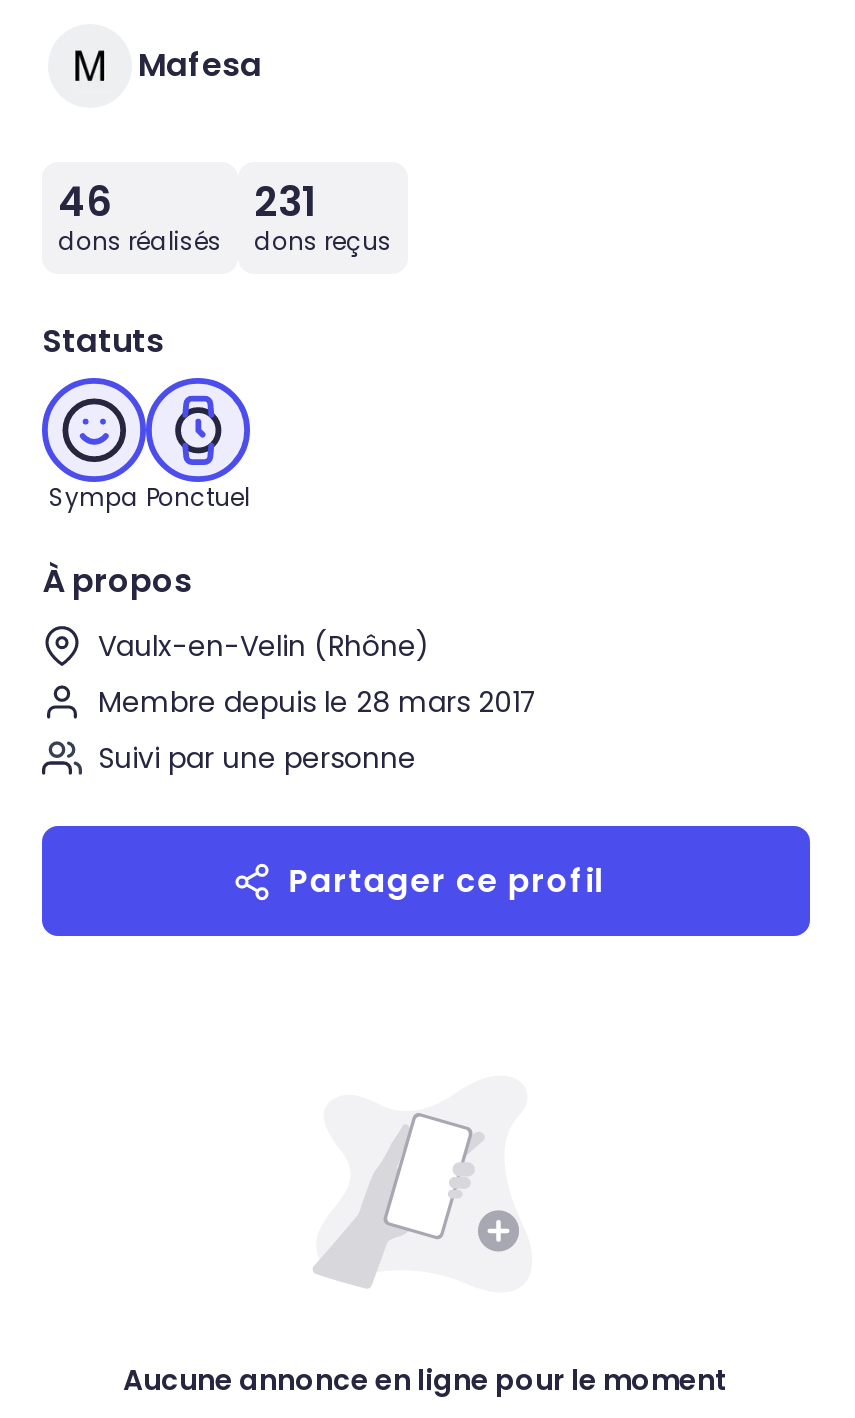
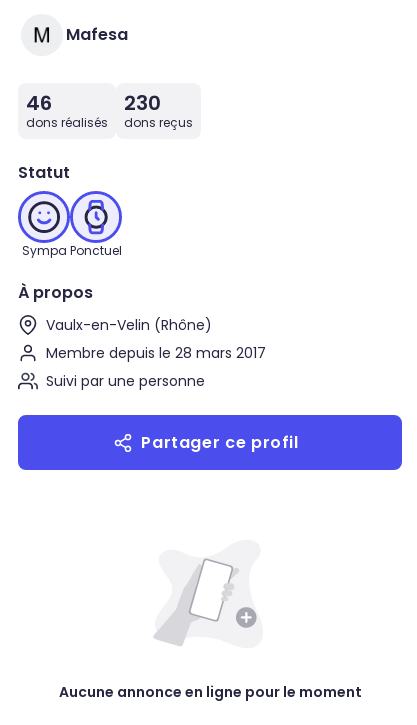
- 231
+ 230

- Statuts
+ Statut
